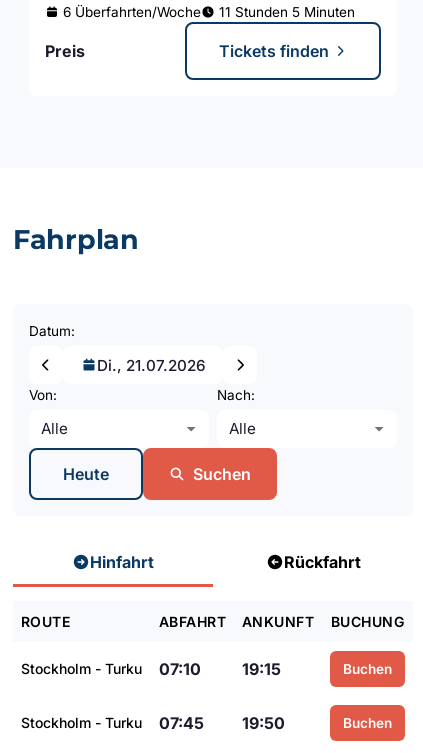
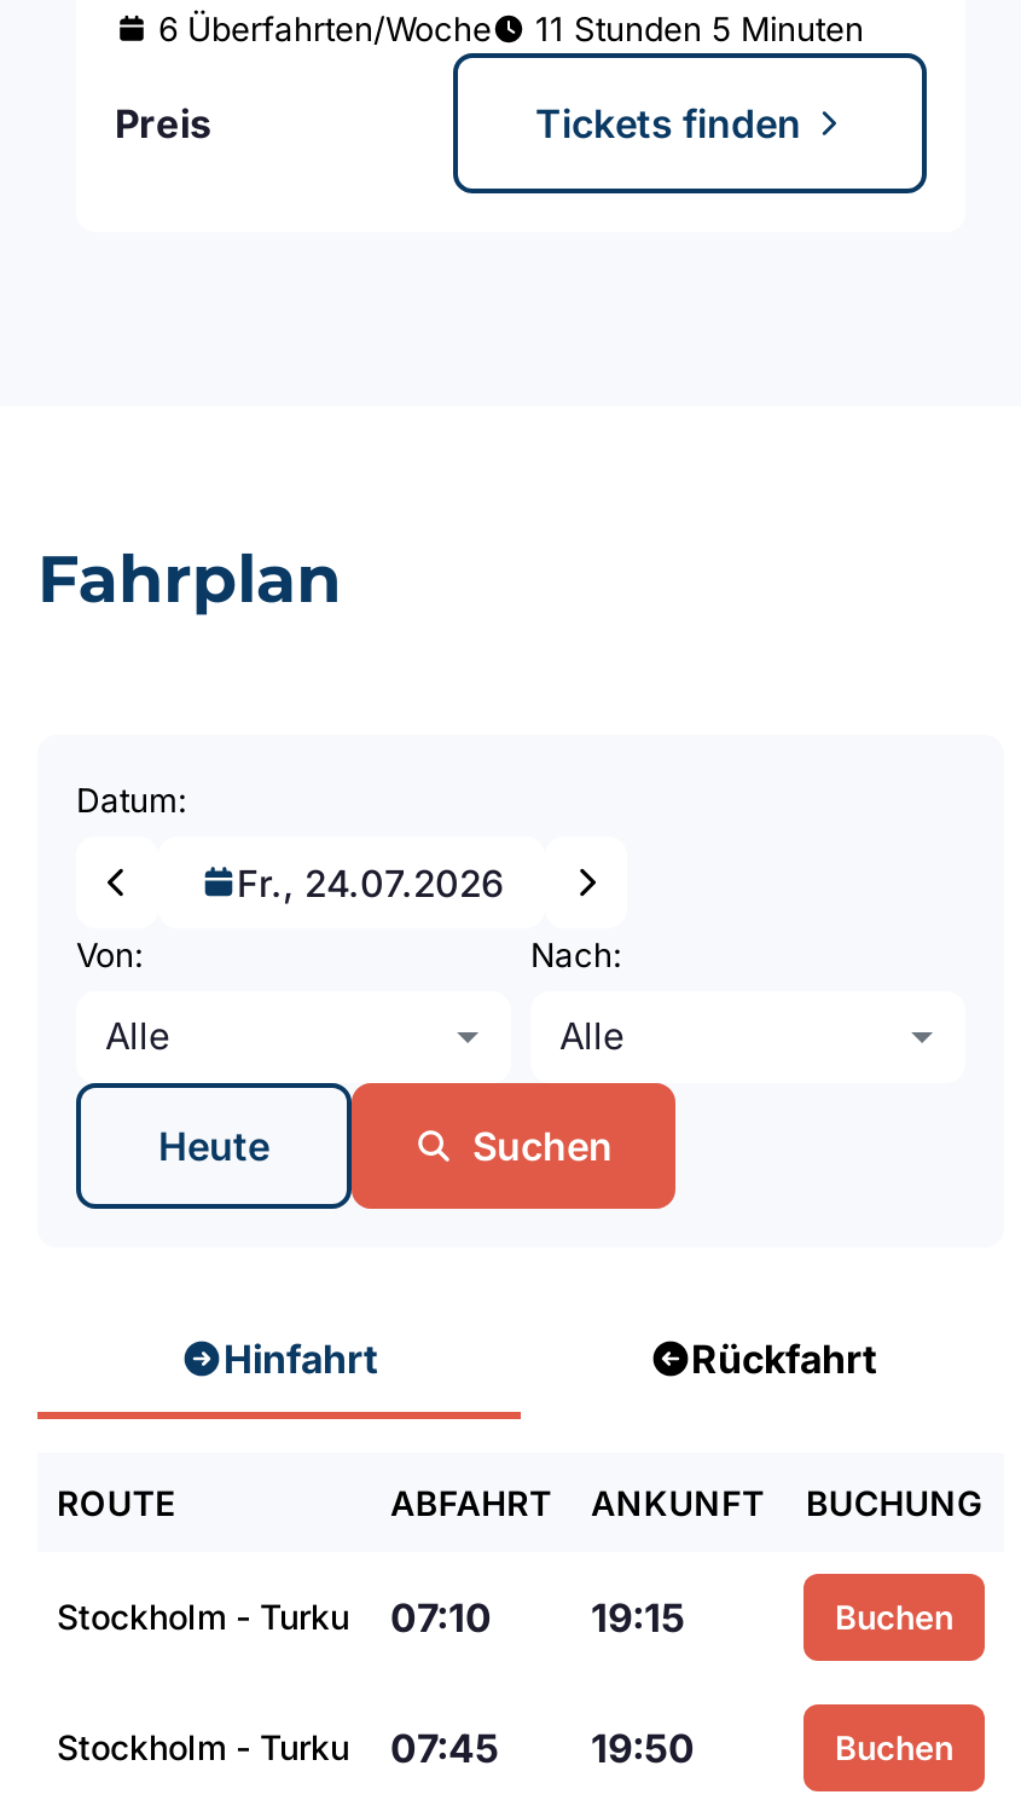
- Di., 21.07.2026
+ Fr., 24.07.2026
